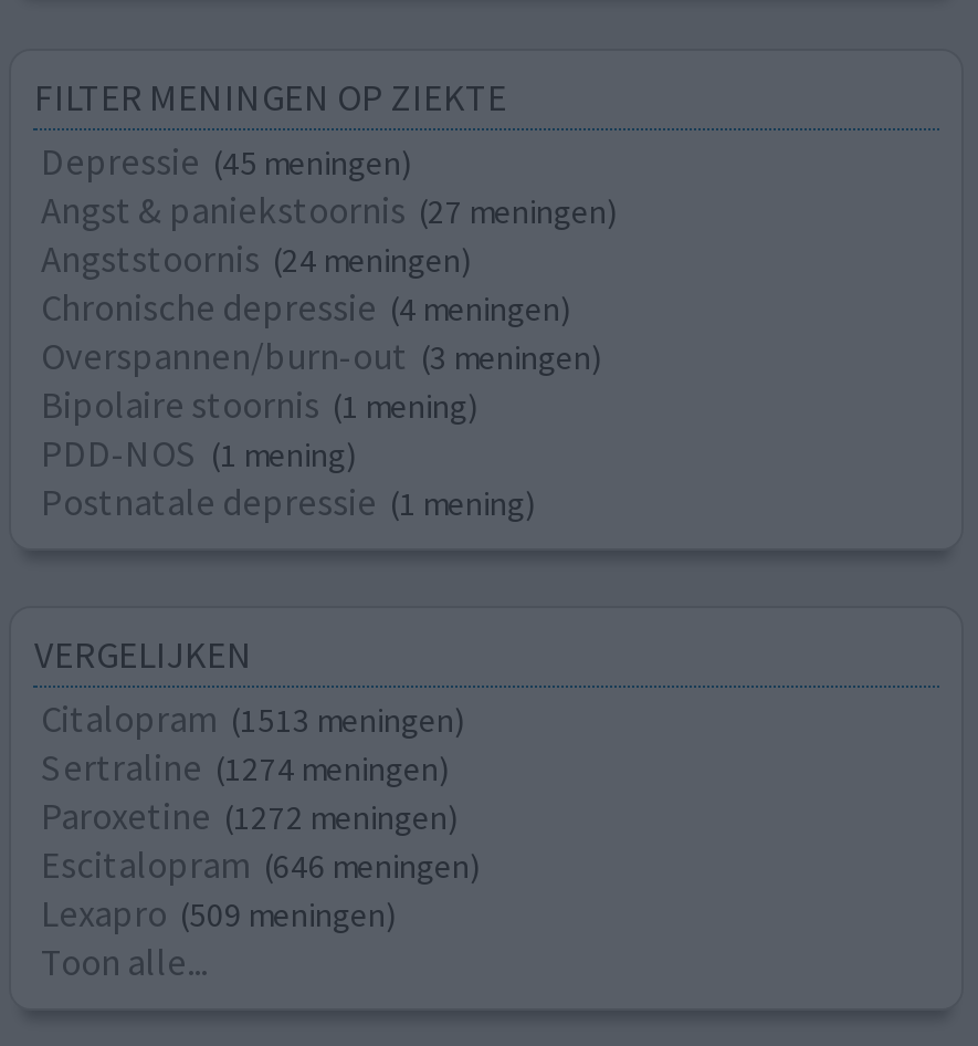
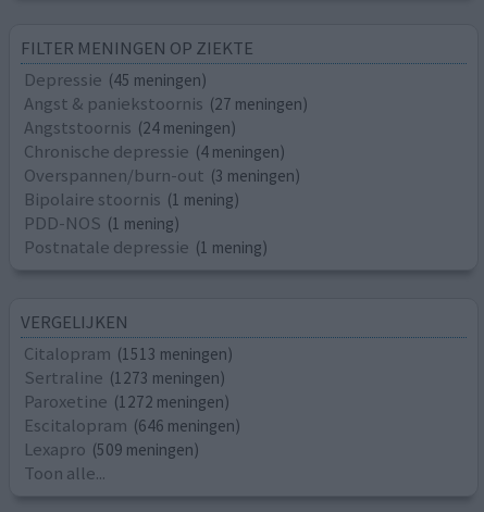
- Sertraline (1274 meningen)
+ Sertraline (1273 meningen)
